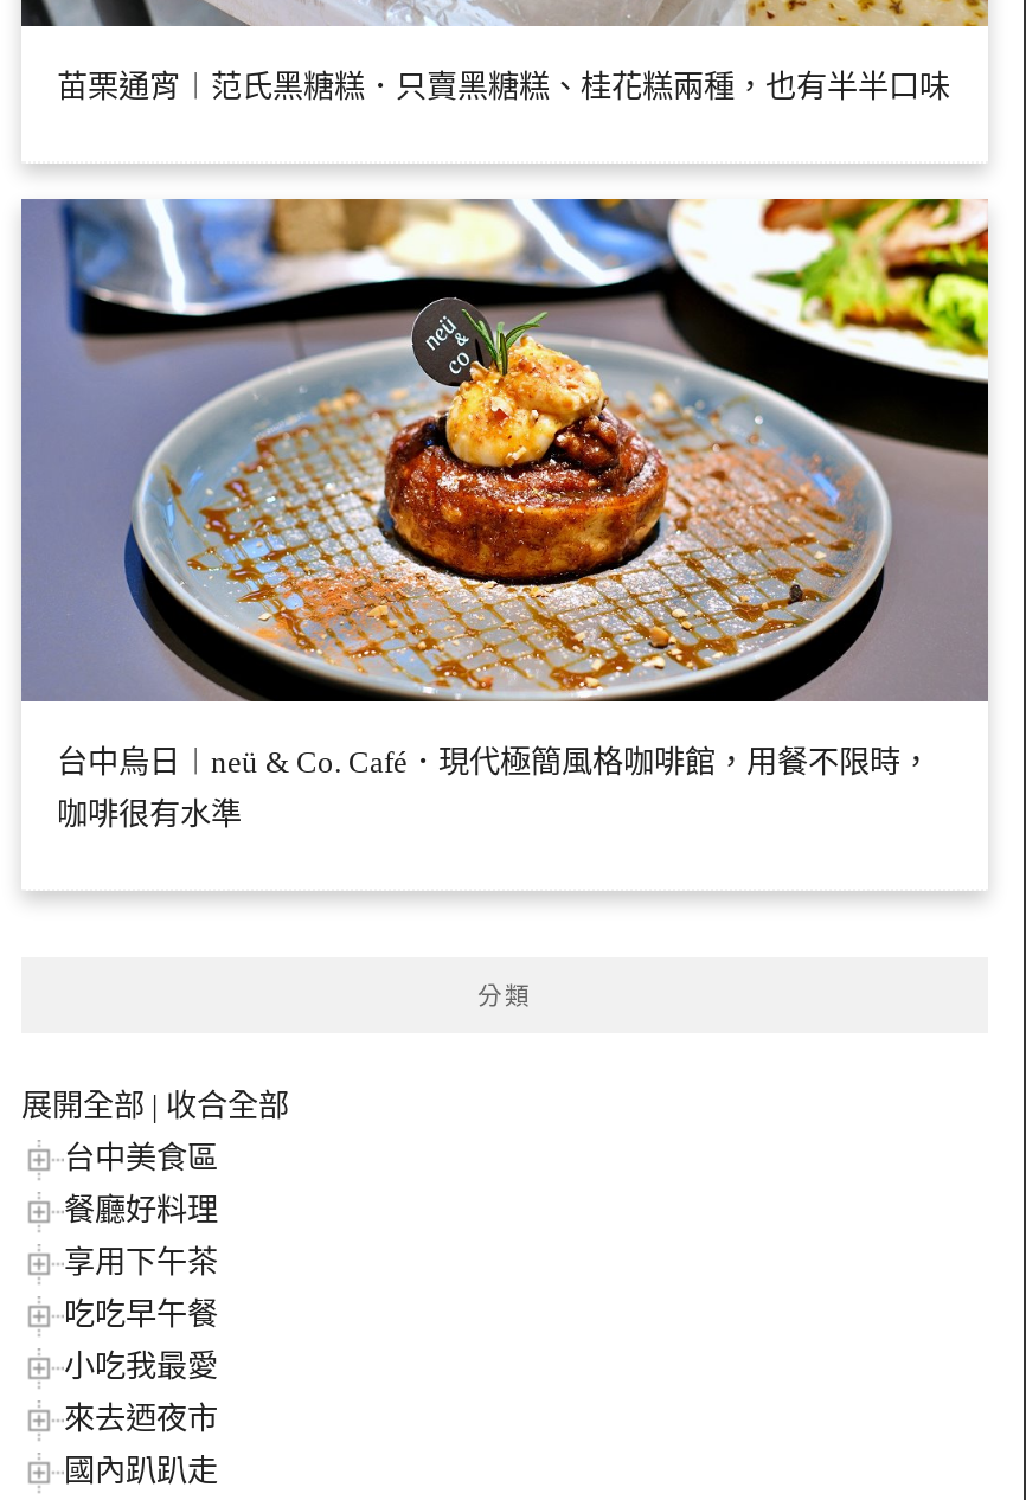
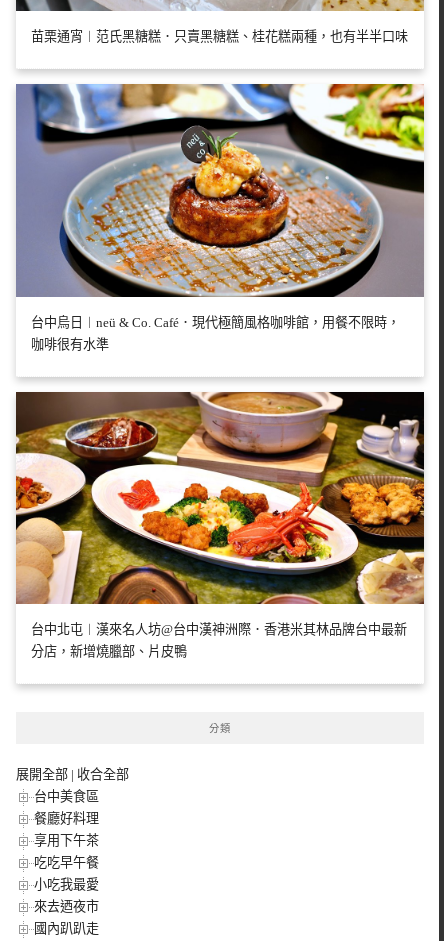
+ [image]
+ 台中北屯︱漢來名人坊@台中漢神洲際．香港米其林品牌台中最新
+ 分店，新增燒臘部、片皮鴨
